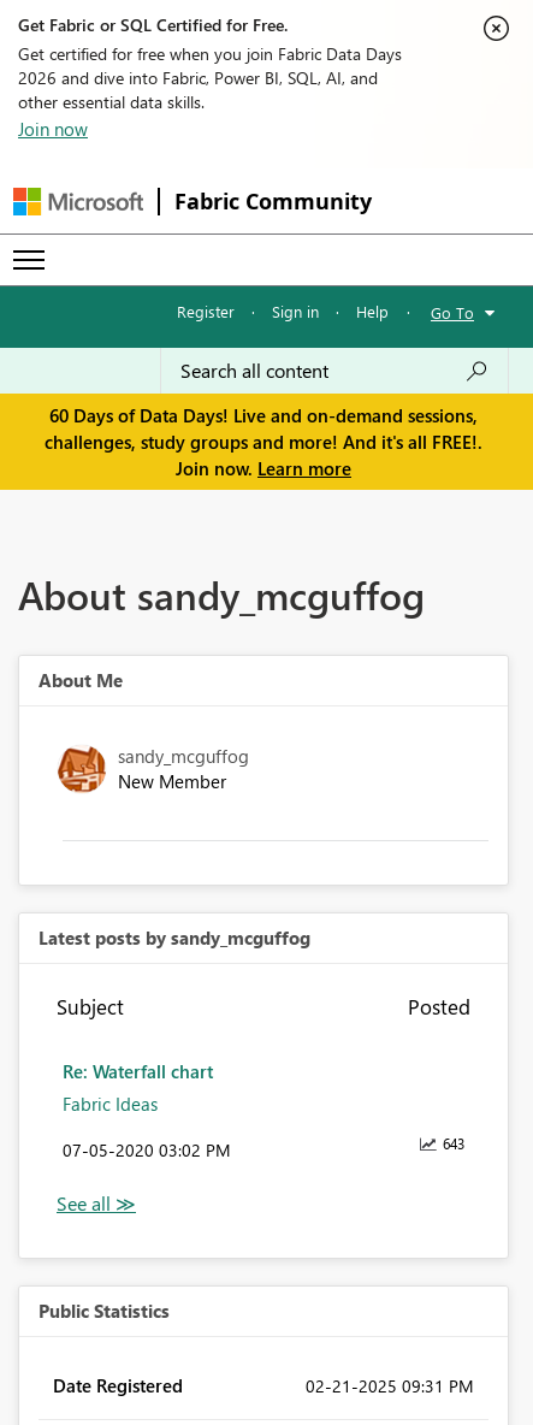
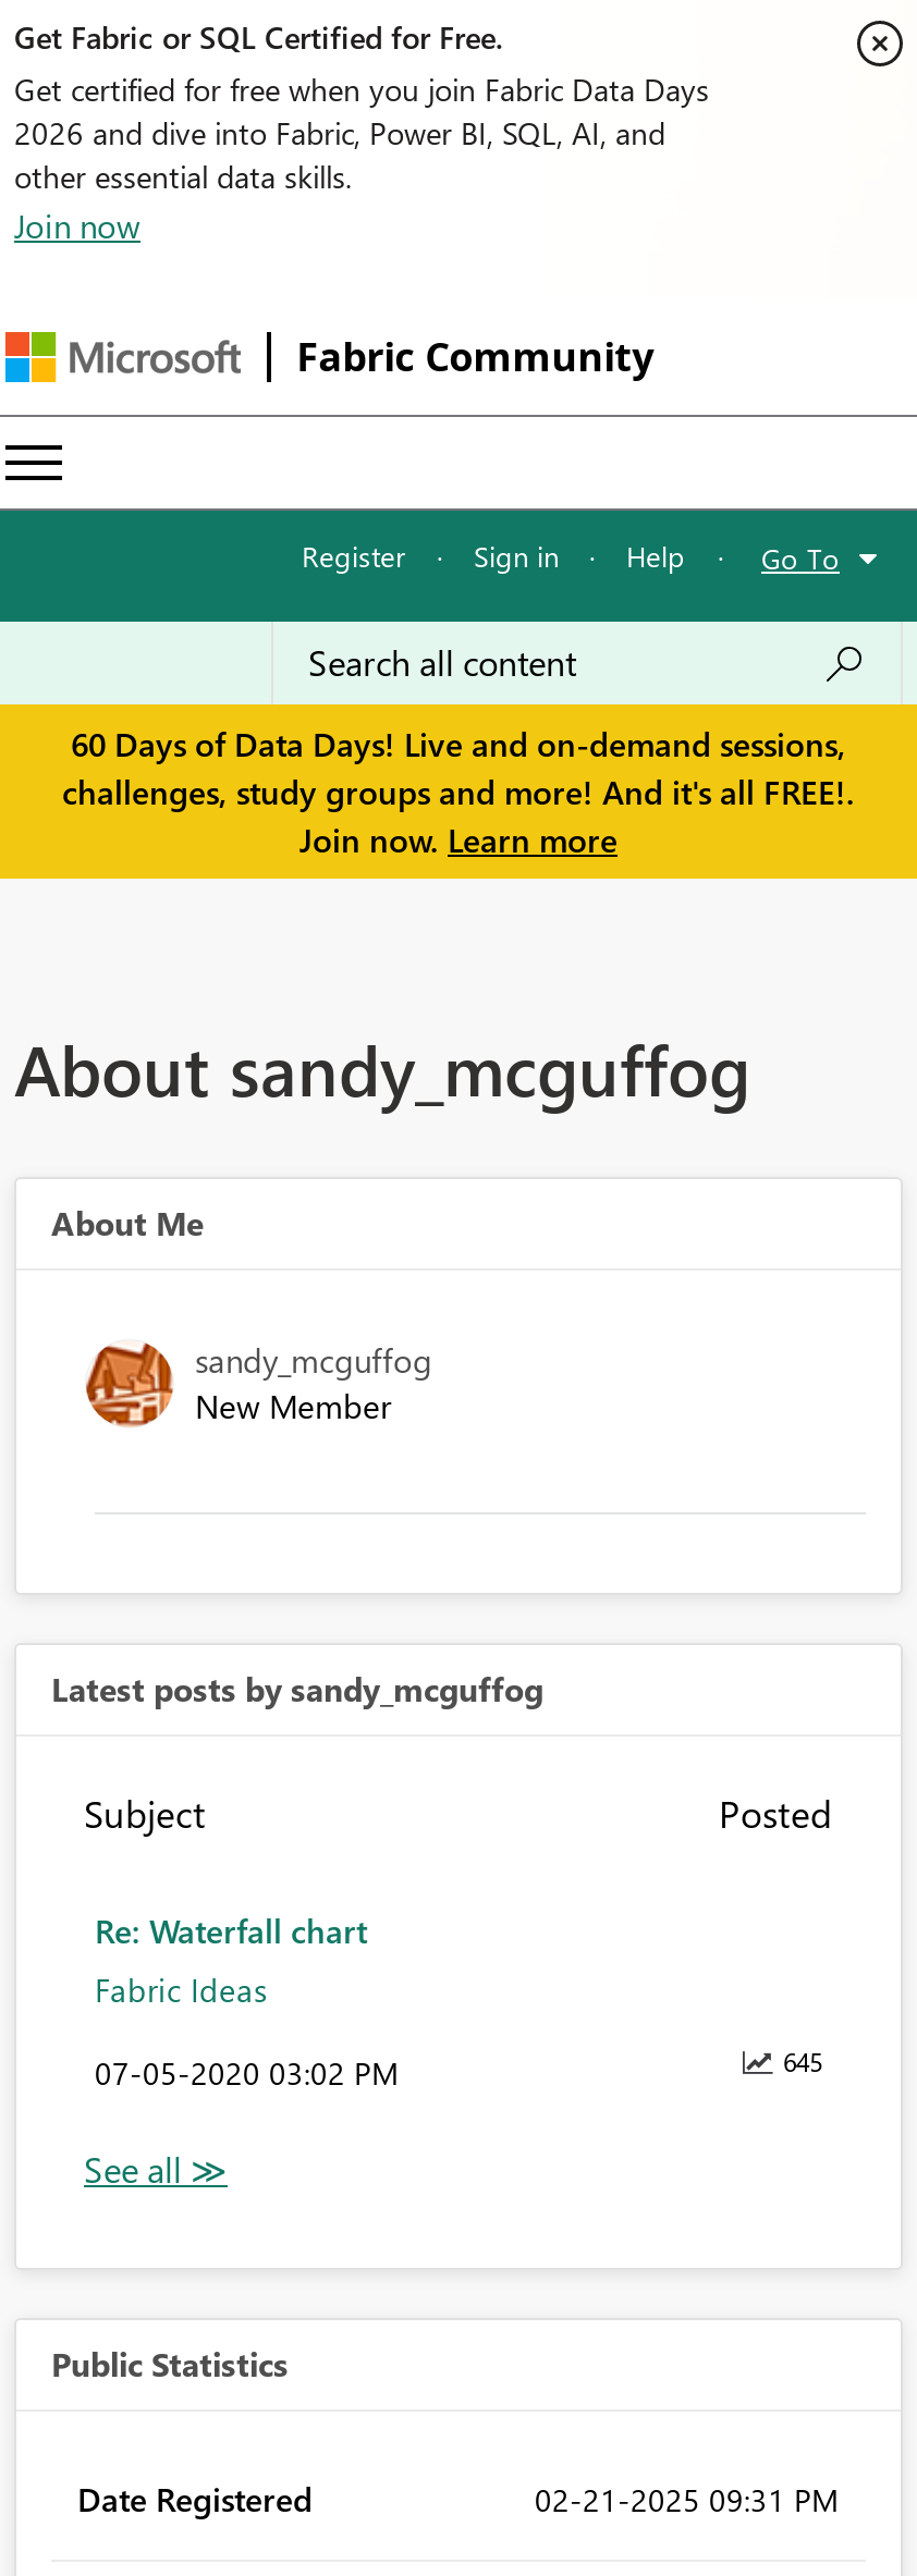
- 643
+ 645
